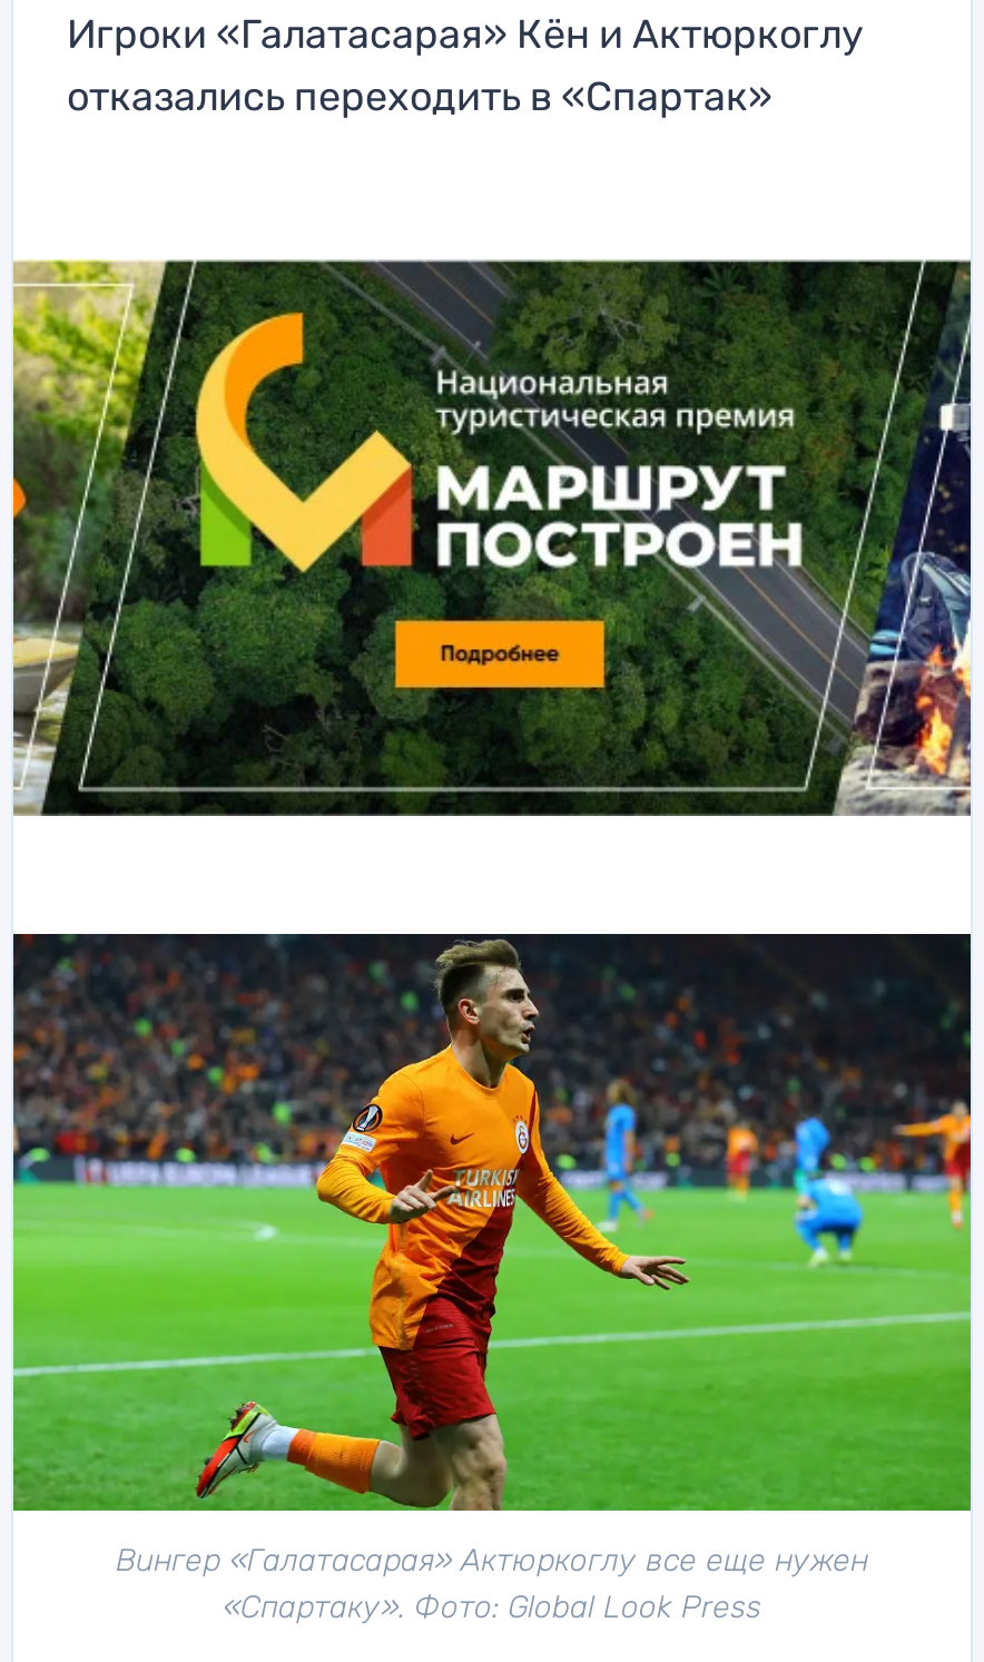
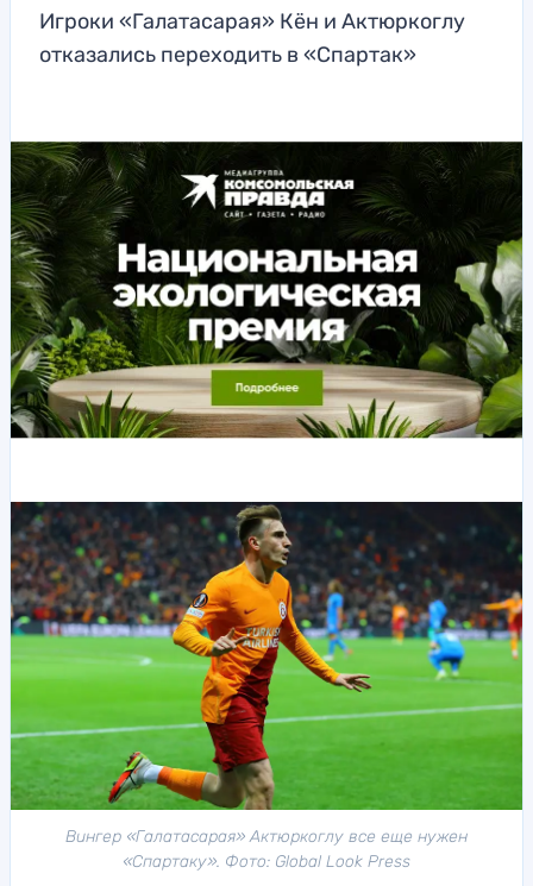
- [image]
+ [image]
